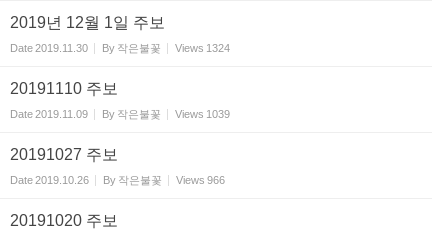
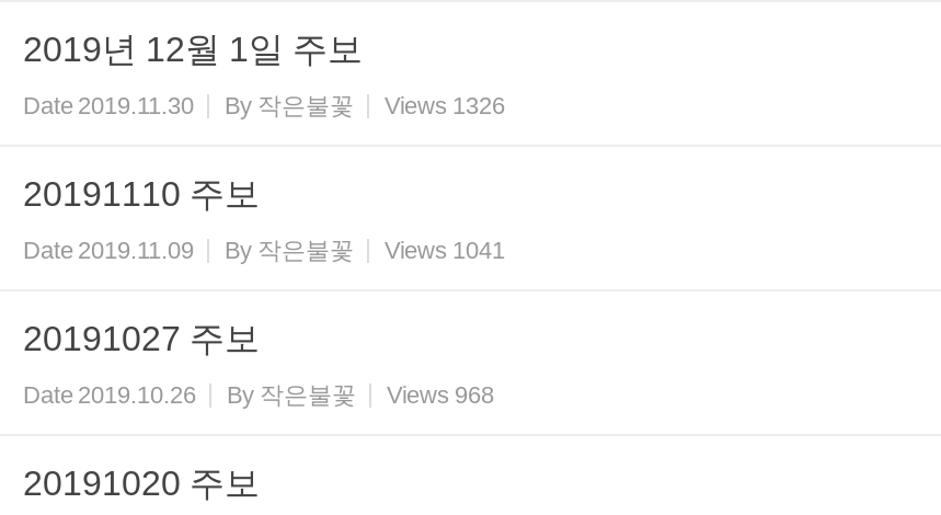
- Date 2019.11.30 By 작은불꽃 Views 1324
+ Date 2019.11.30 By 작은불꽃 Views 1326

- Date 2019.11.09 By 작은불꽃 Views 1039
+ Date 2019.11.09 By 작은불꽃 Views 1041

- Date 2019.10.26 By 작은불꽃 Views 966
+ Date 2019.10.26 By 작은불꽃 Views 968
